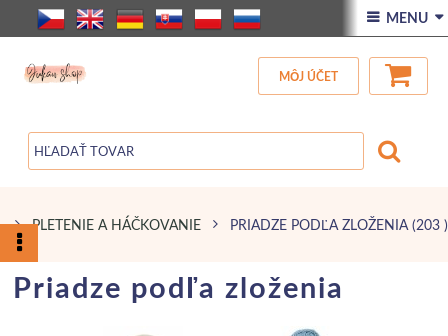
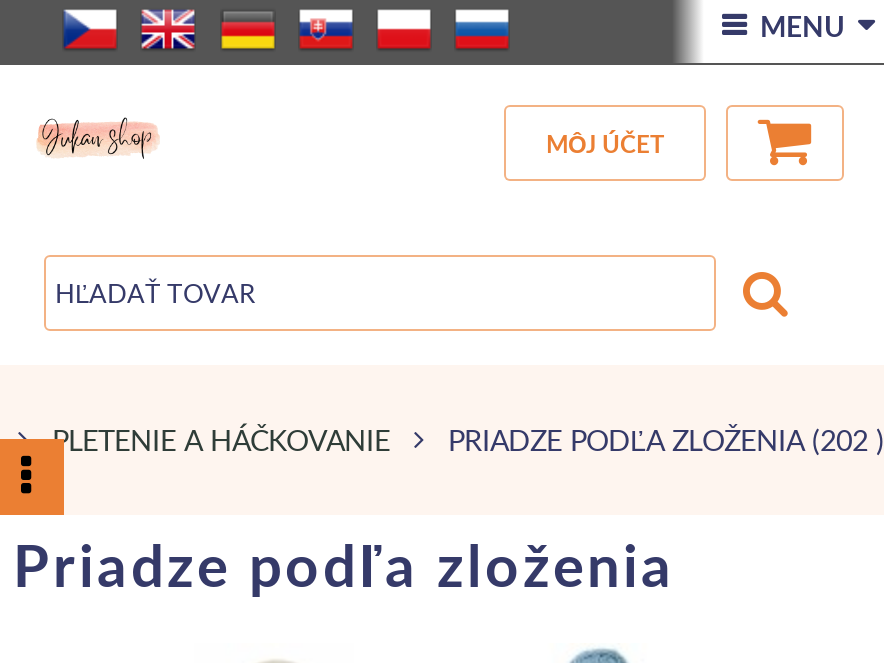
- PRIADZE PODĽA ZLOŽENIA (203 )
+ PRIADZE PODĽA ZLOŽENIA (202 )
